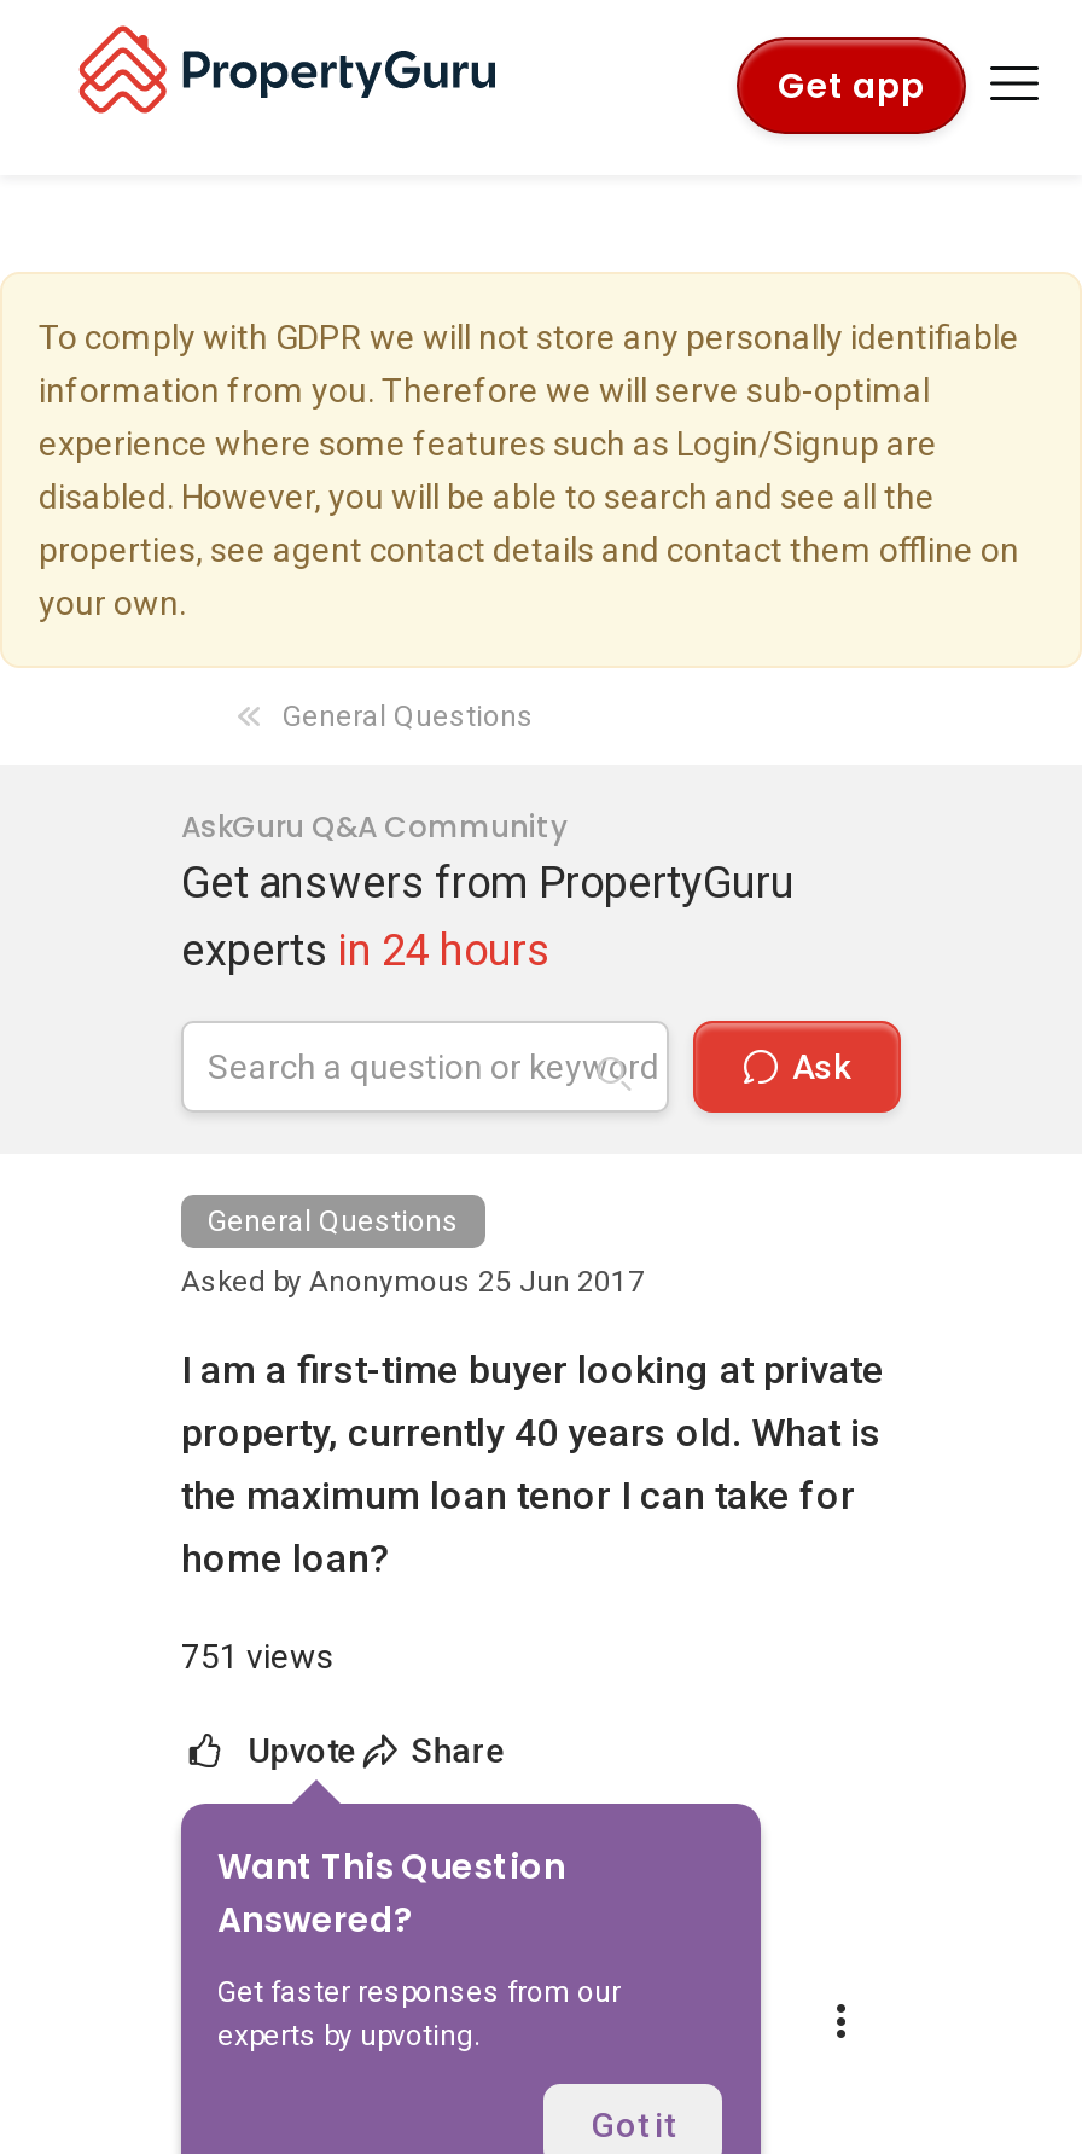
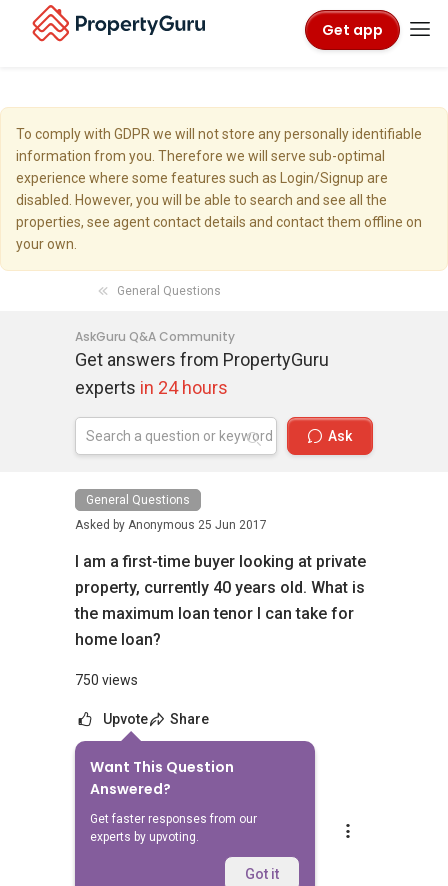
- 751 views
+ 750 views
